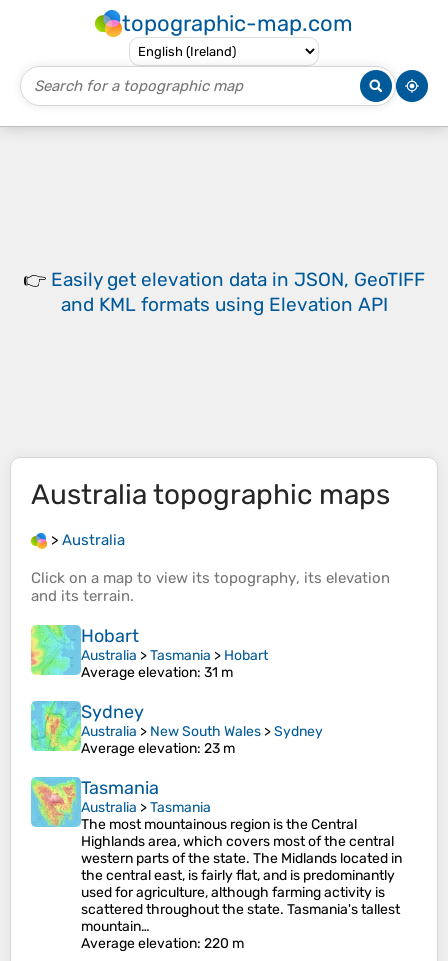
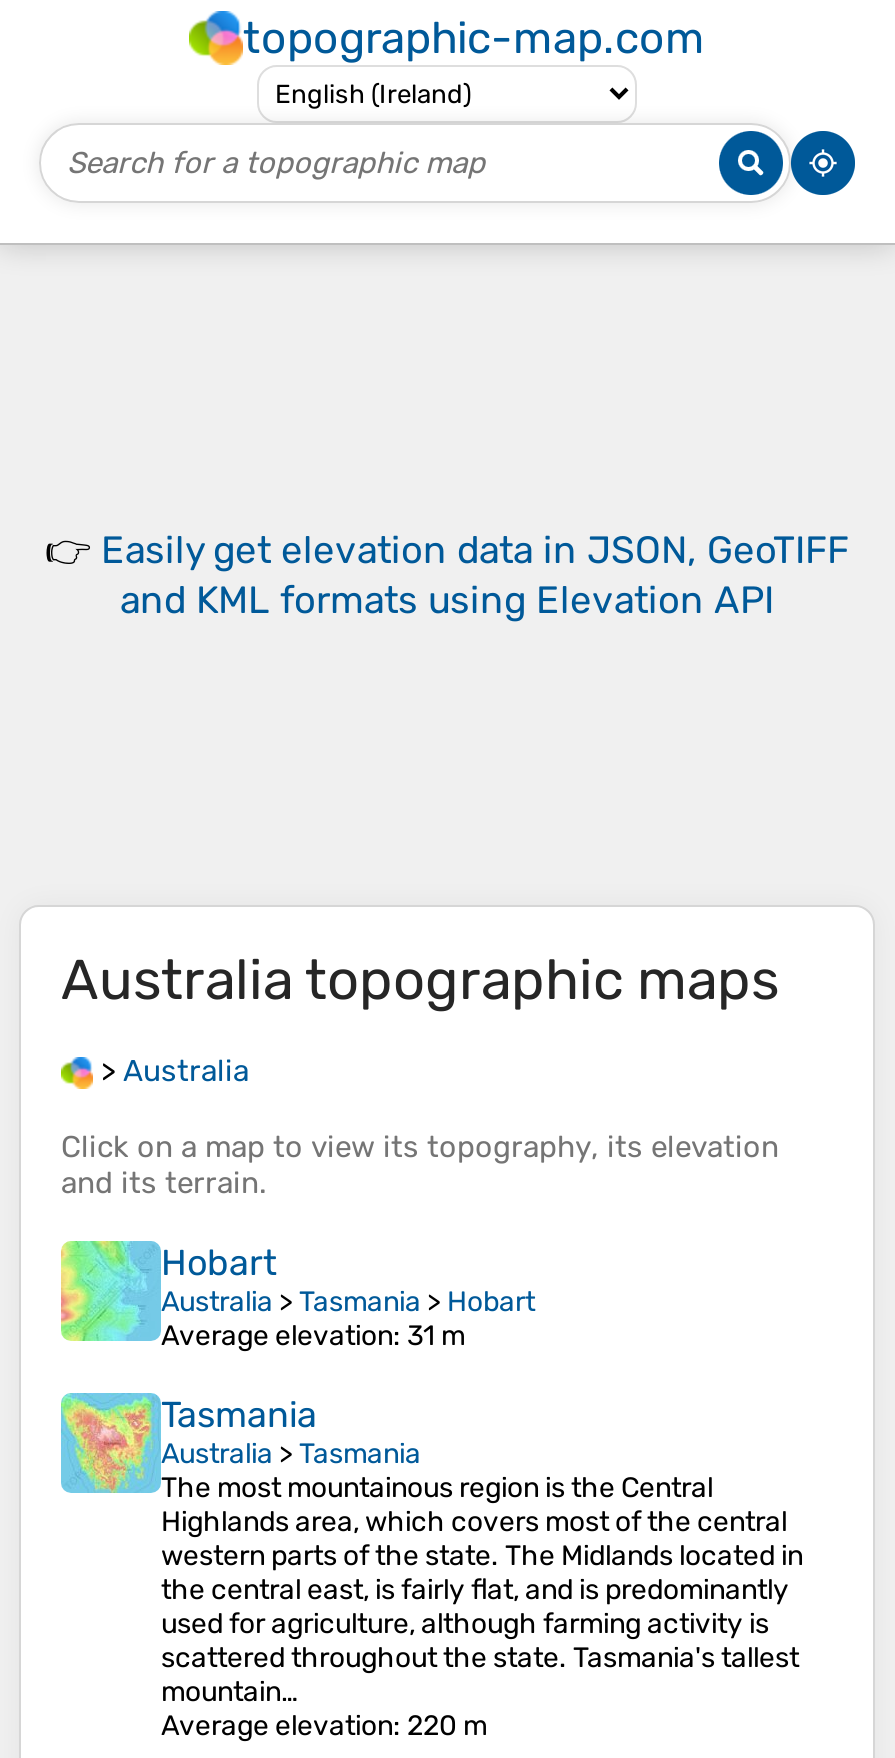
- [image]
- Sydney
- Australia > New South Wales > Sydney
- Average elevation: 23 m
